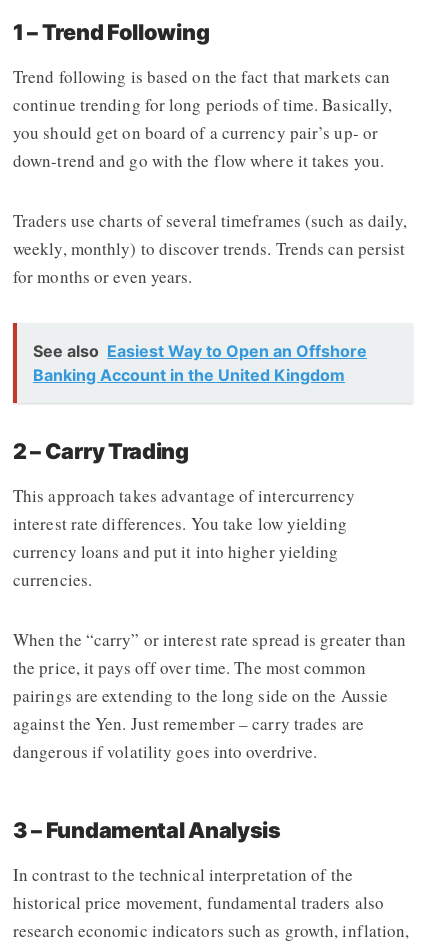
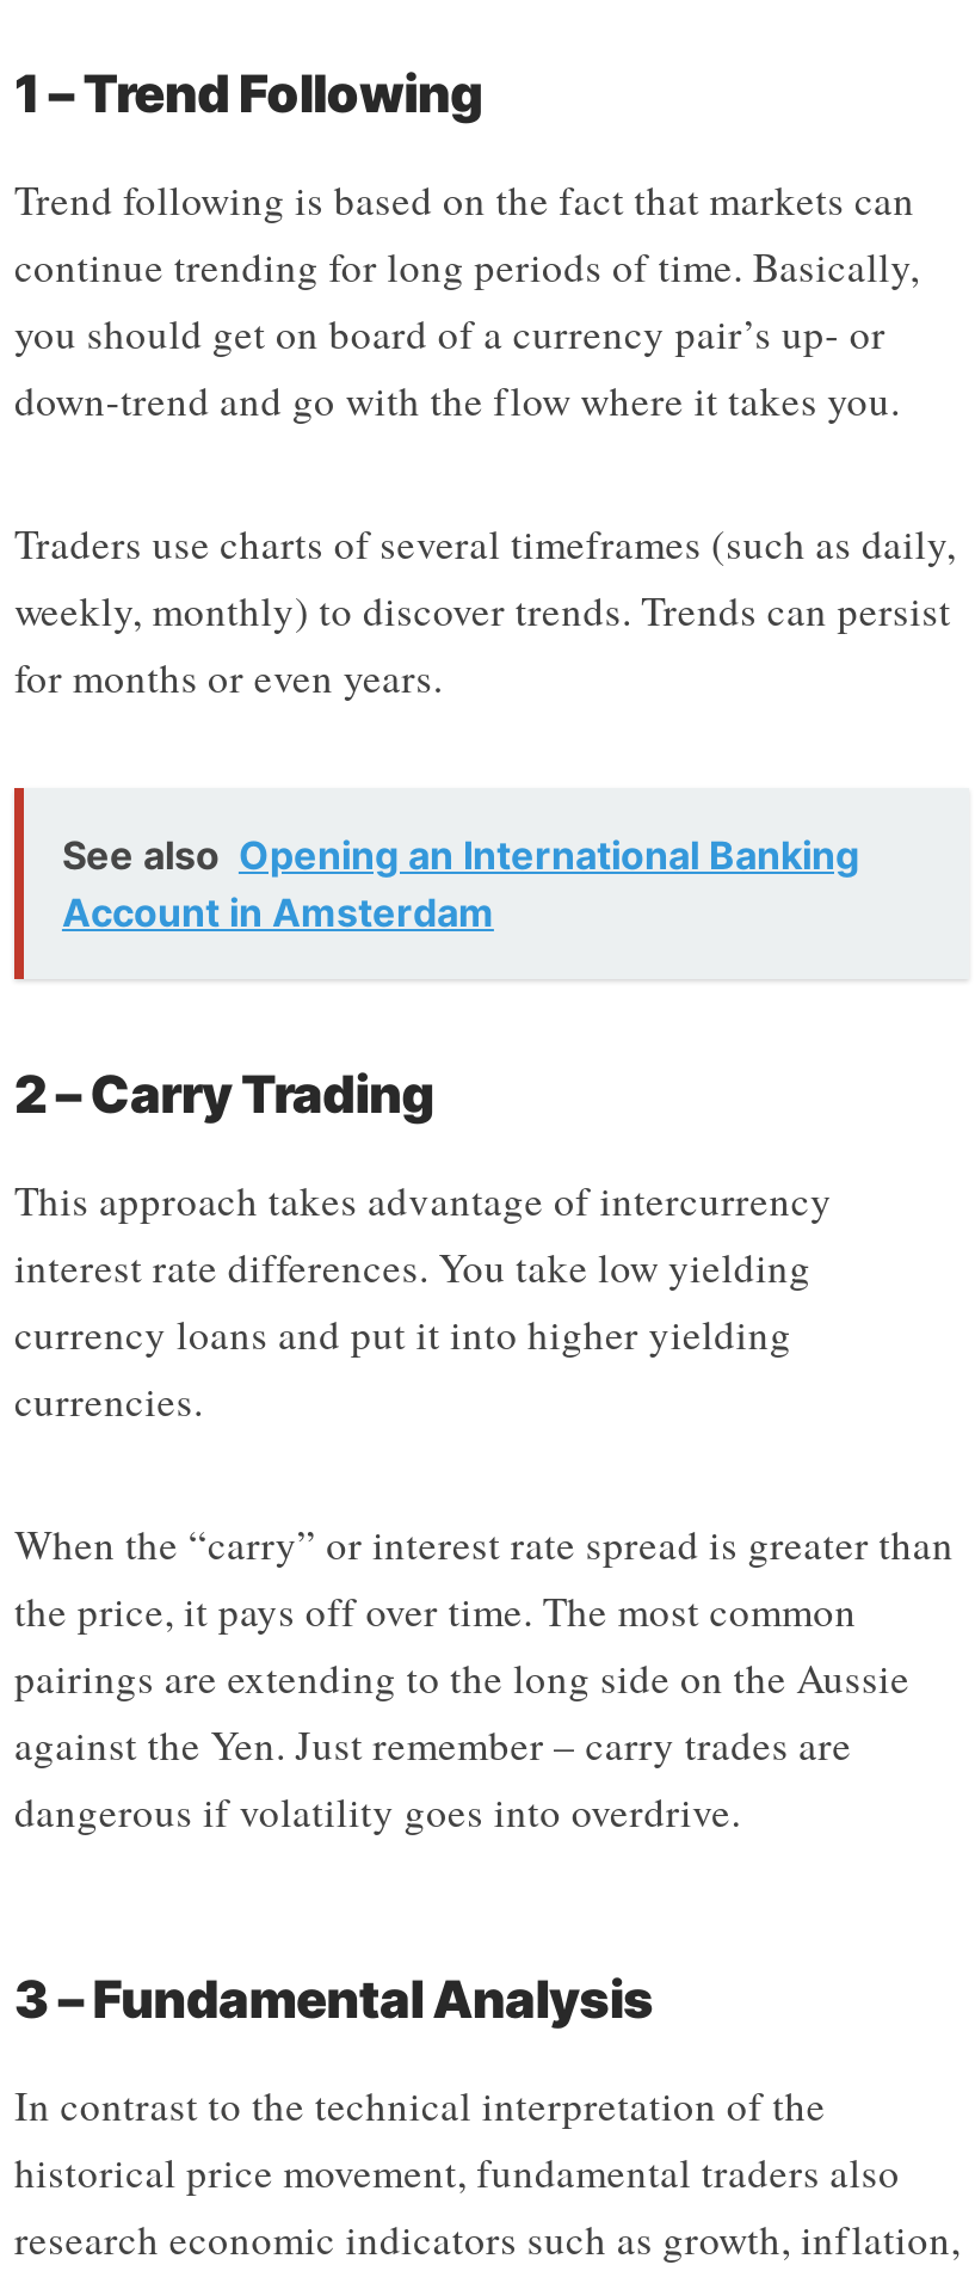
- See also Easiest Way to Open an Offshore
- Banking Account in the United Kingdom
+ See also Opening an International Banking
+ Account in Amsterdam
